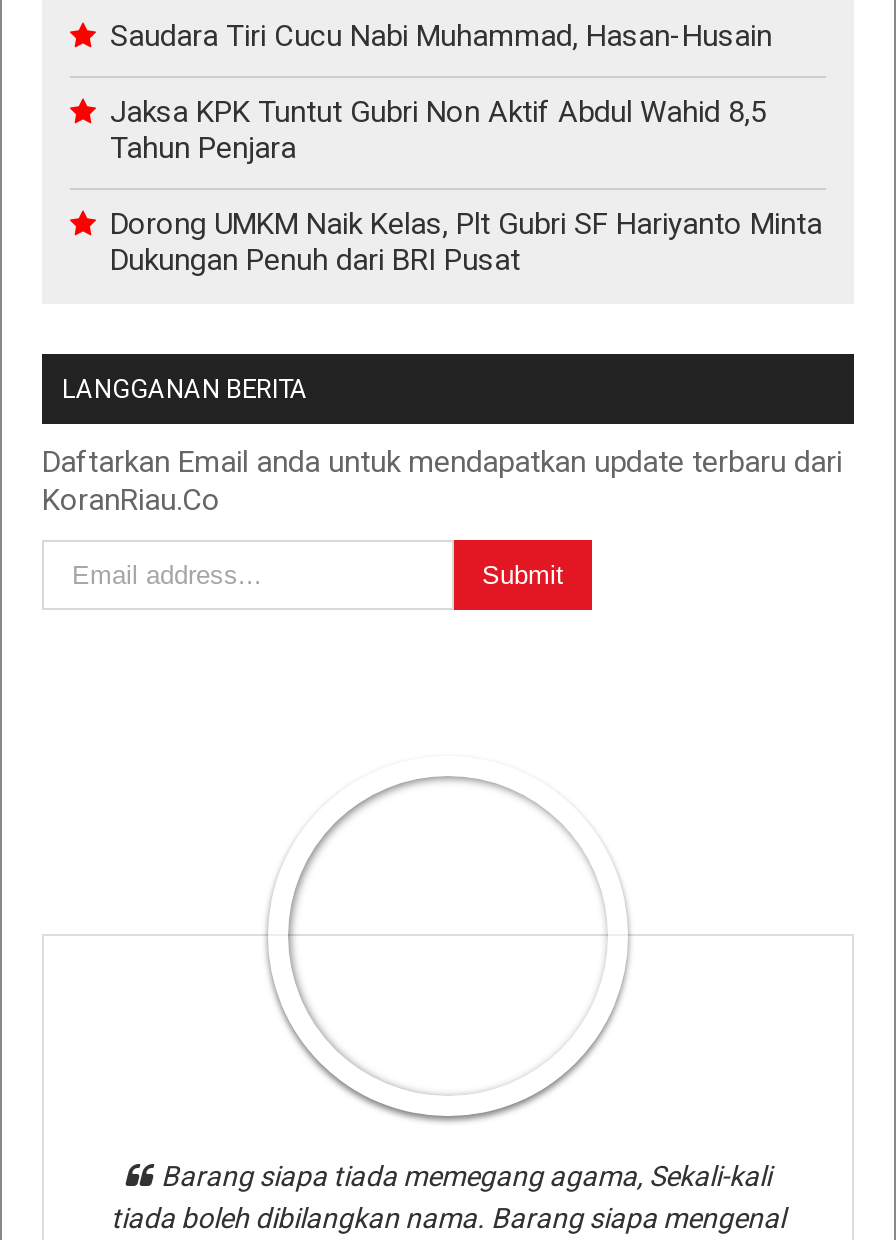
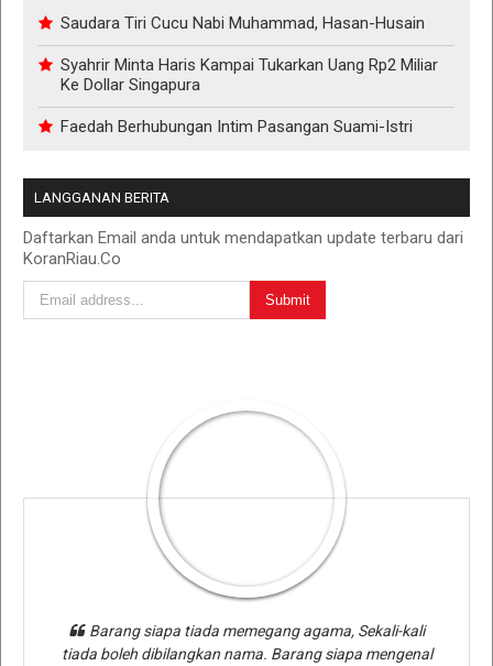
- Jaksa KPK Tuntut Gubri Non Aktif Abdul Wahid 8,5
- Tahun Penjara
+ Syahrir Minta Haris Kampai Tukarkan Uang Rp2 Miliar
+ Ke Dollar Singapura

- Dorong UMKM Naik Kelas, Plt Gubri SF Hariyanto Minta
- Dukungan Penuh dari BRI Pusat
+ Faedah Berhubungan Intim Pasangan Suami-Istri
